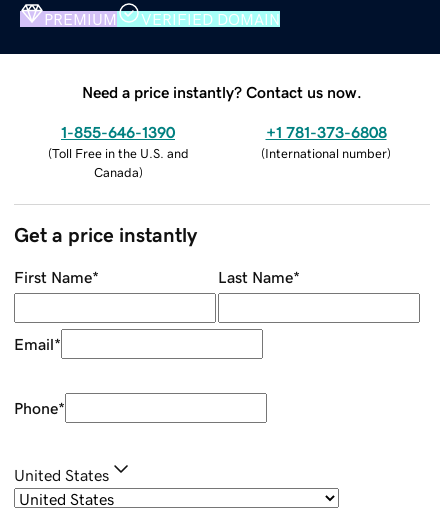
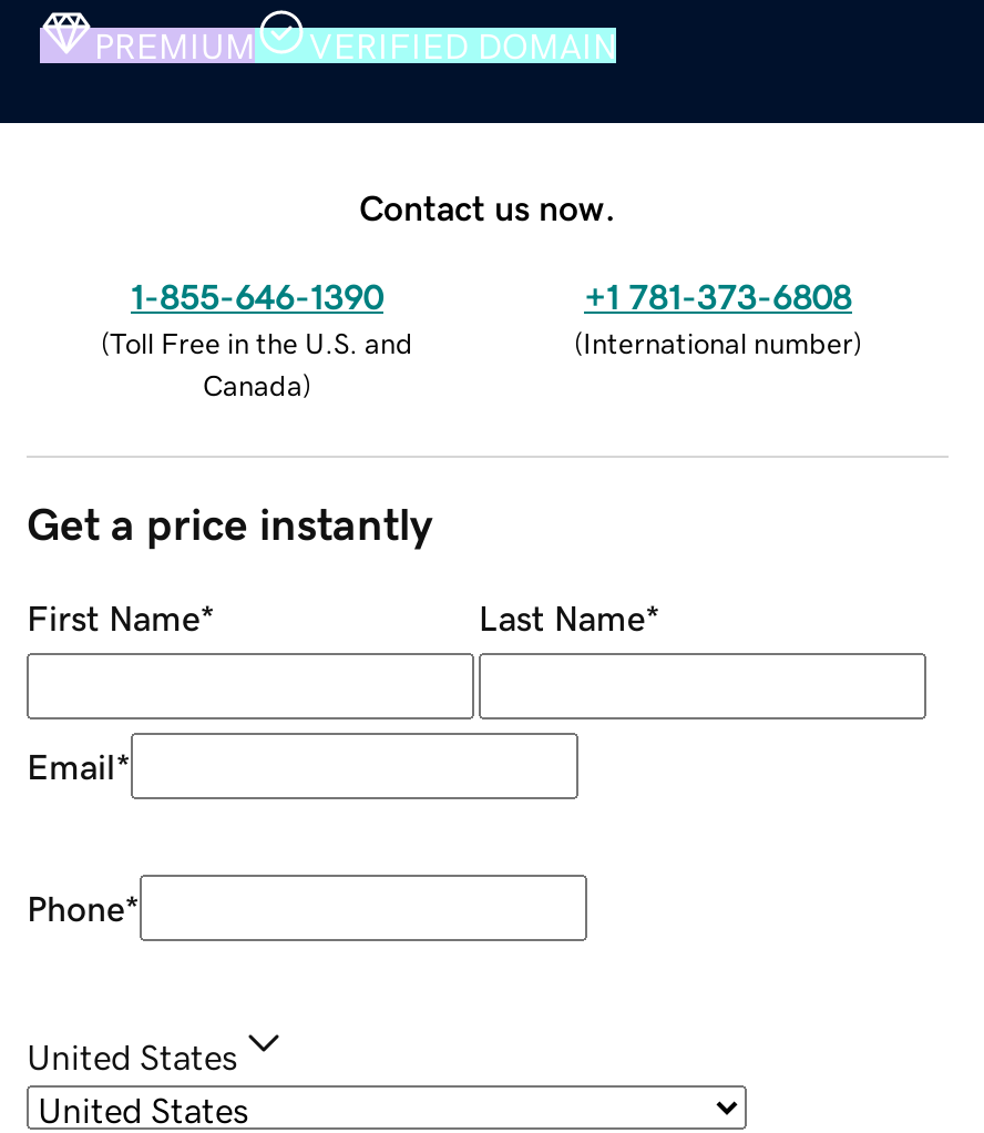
- Need a price instantly? Contact us now.
+ Contact us now.
